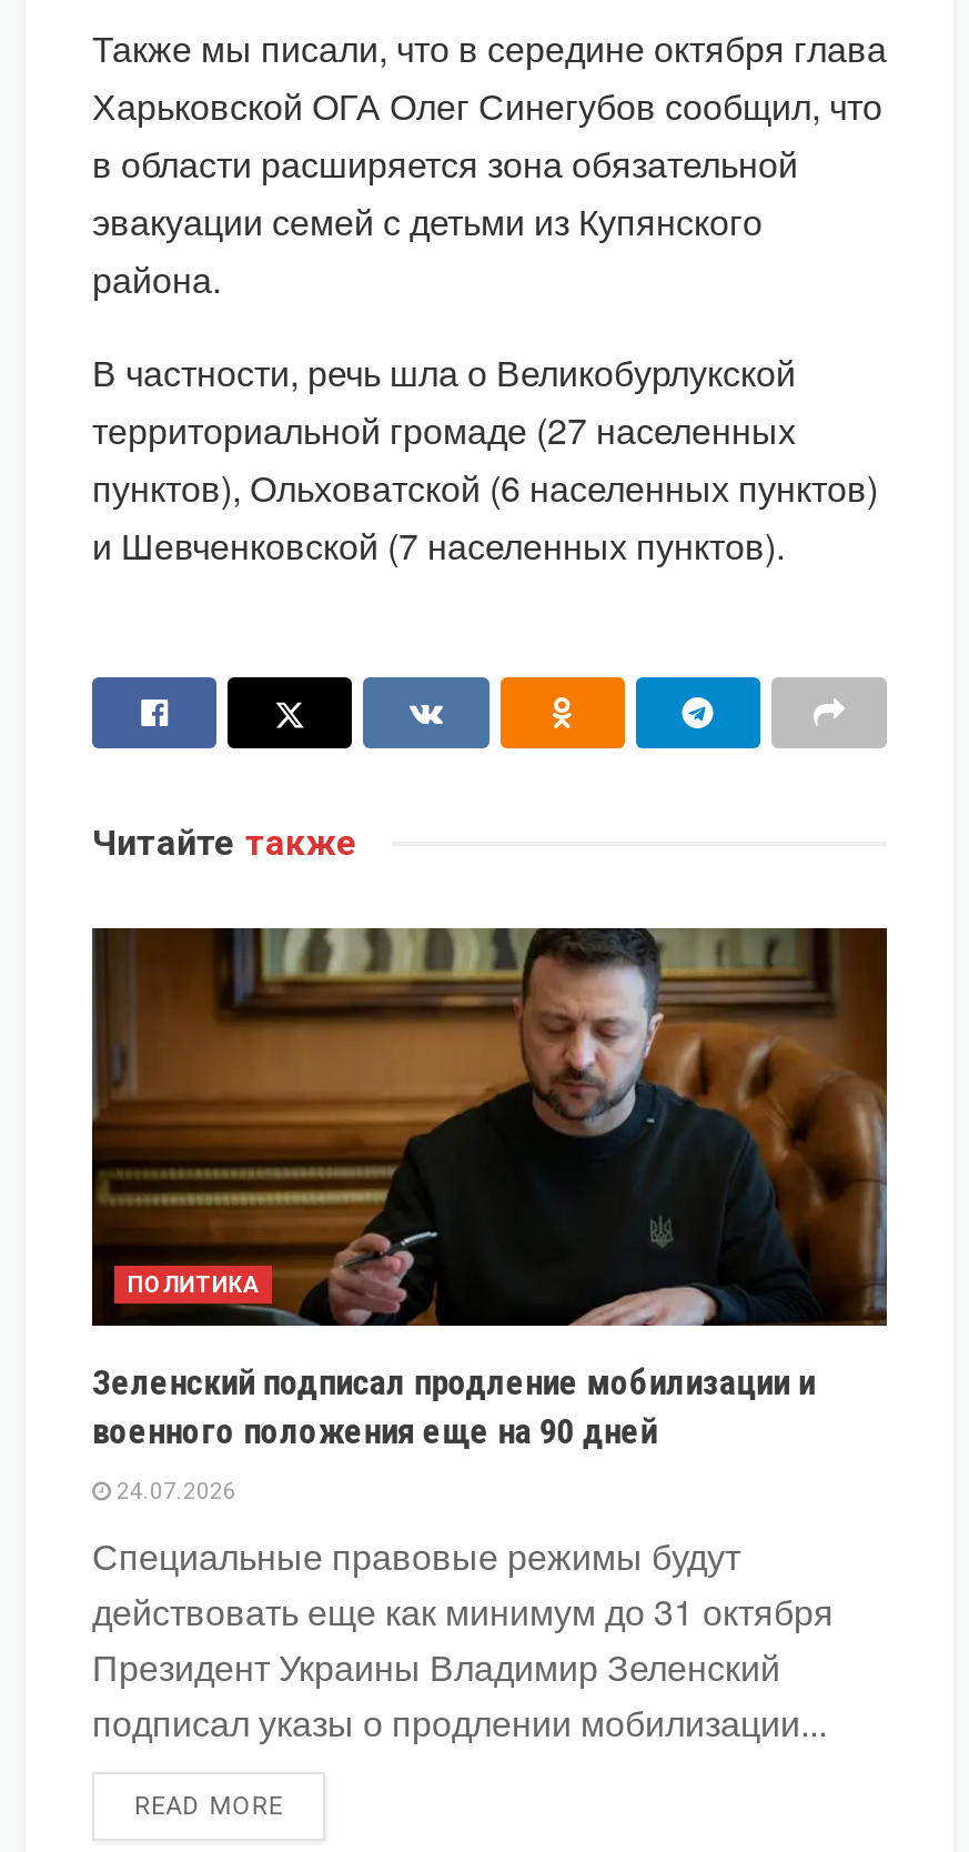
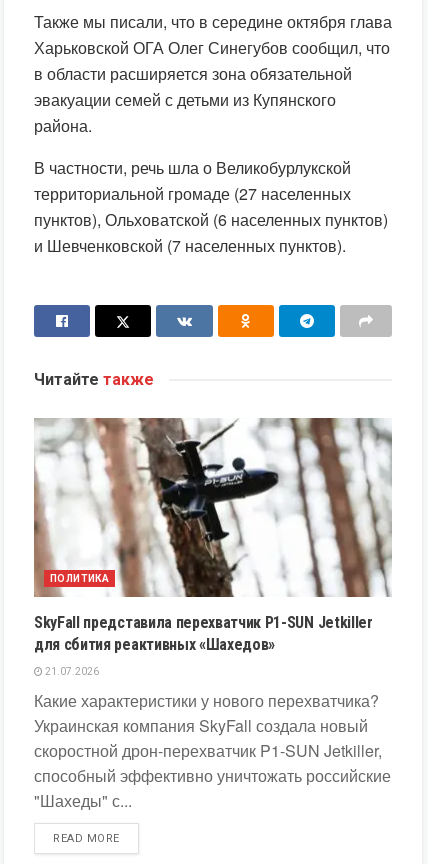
- [image]
- Зеленский подписал продление мобилизации и
- военного положения еще на 90 дней
+ [image]
+ SkyFall представила перехватчик P1-SUN Jetkiller
+ для сбития реактивных «Шахедов»

- 24.07.2026
+ 21.07.2026

- Специальные правовые режимы будут
- действовать еще как минимум до 31 октября
- Президент Украины Владимир Зеленский
- подписал указы о продлении мобилизации...
+ Какие характеристики у нового перехватчика?
+ Украинская компания SkyFall создала новый
+ скоростной дрон-перехватчик P1-SUN Jetkiller,
+ способный эффективно уничтожать российские
+ "Шахеды" с...
